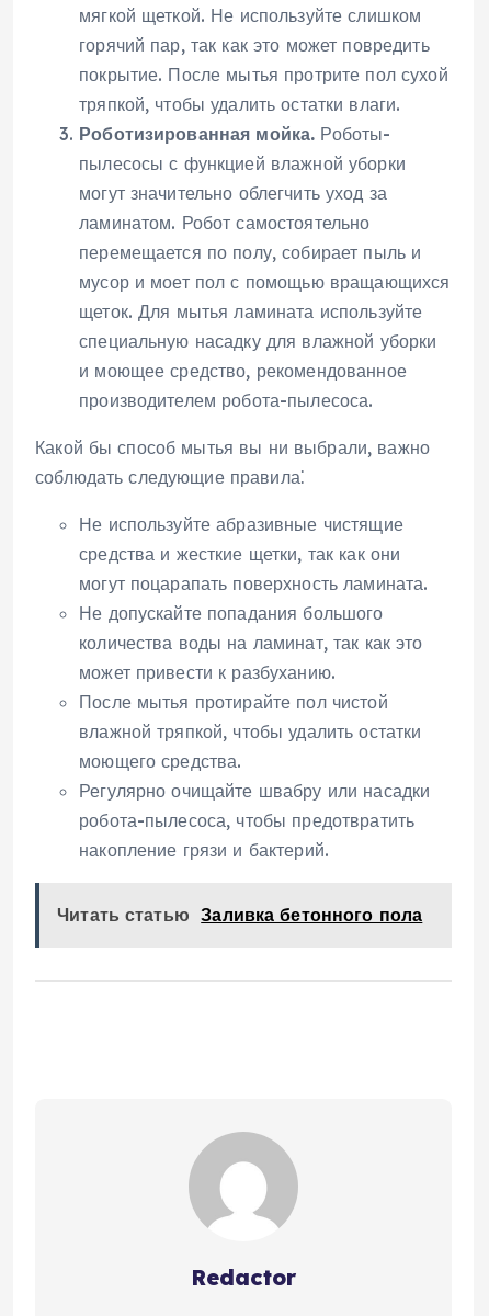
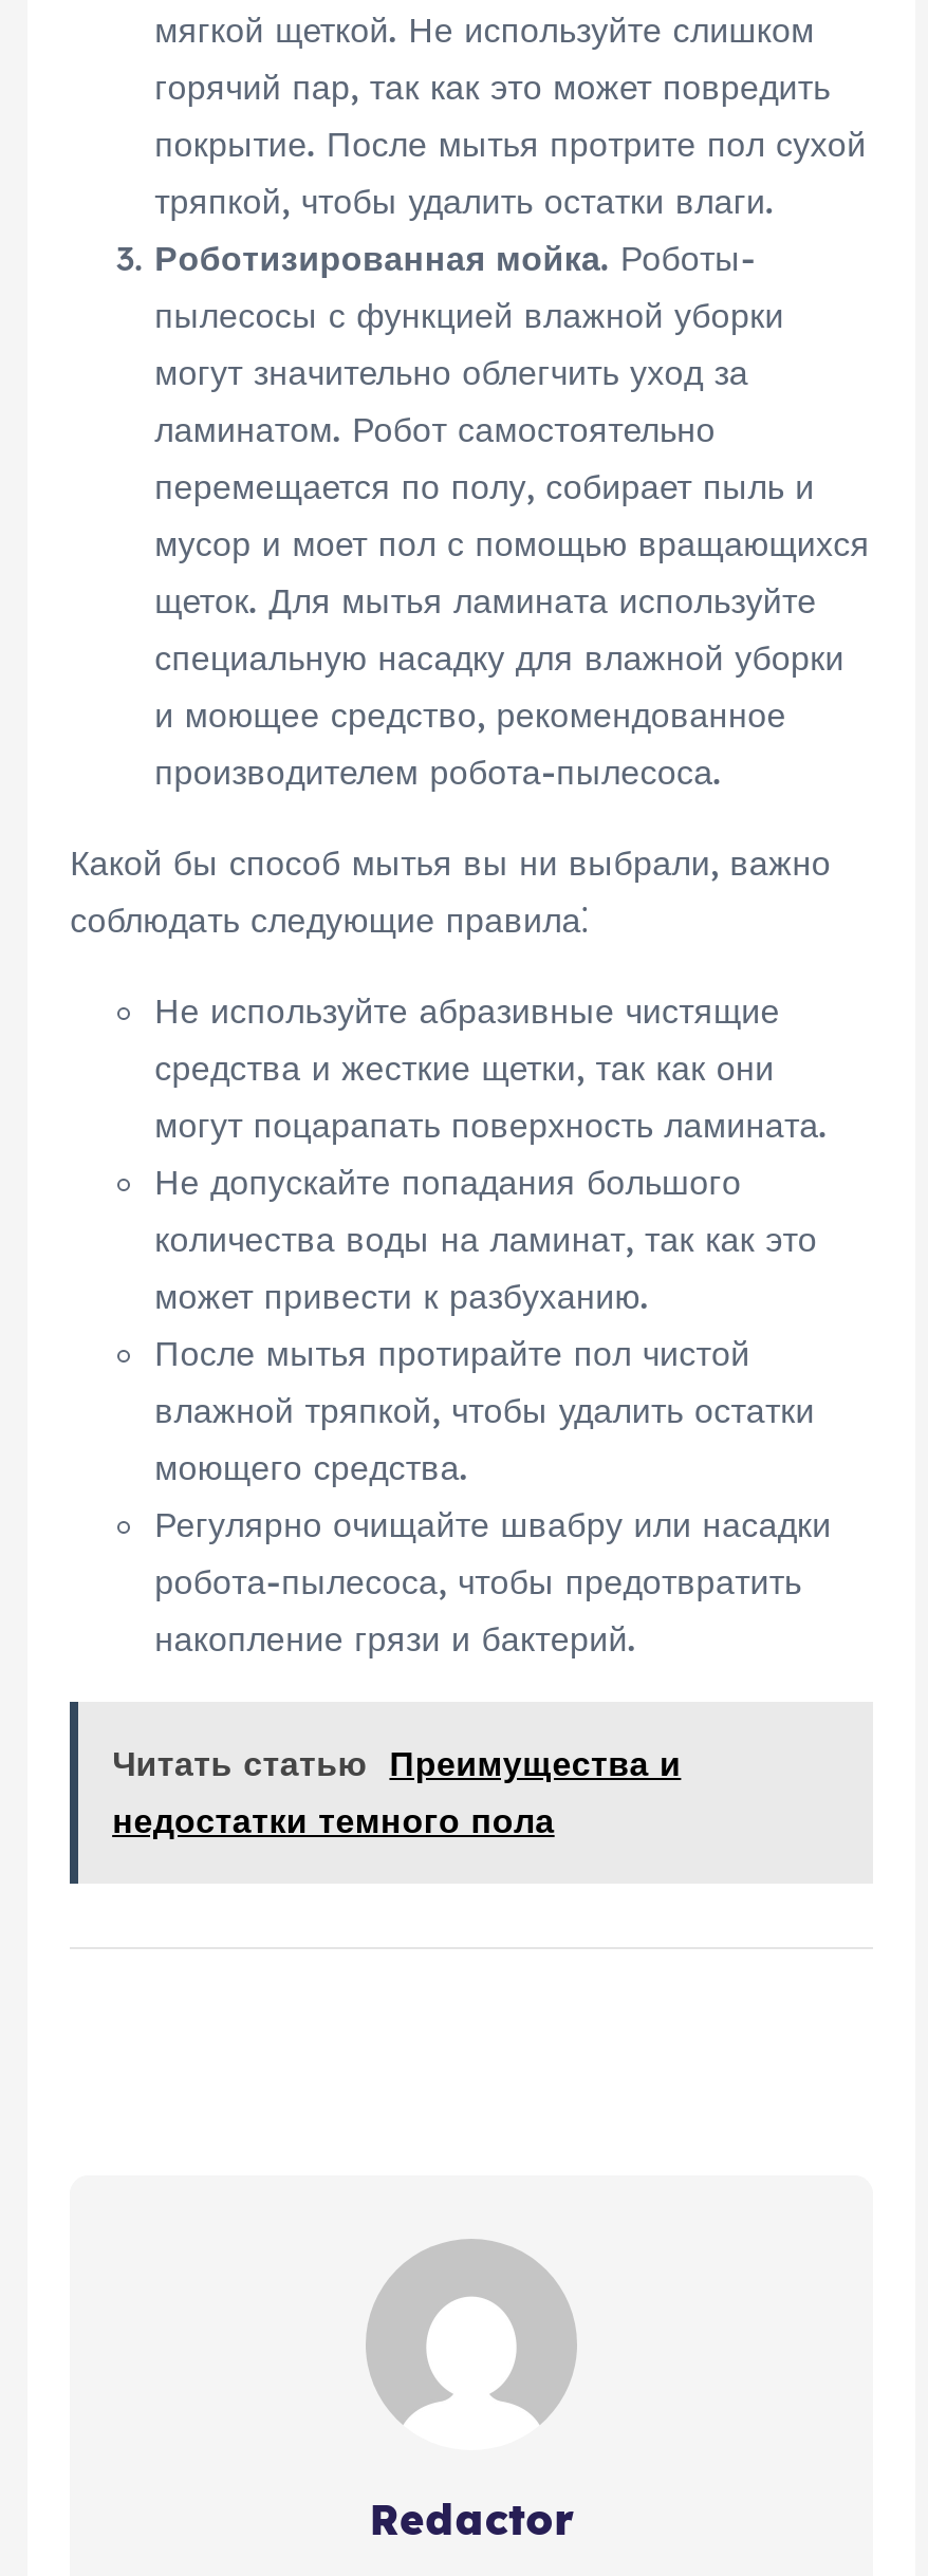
- Читать статью Заливка бетонного пола
+ Читать статью Преимущества и
+ недостатки темного пола
